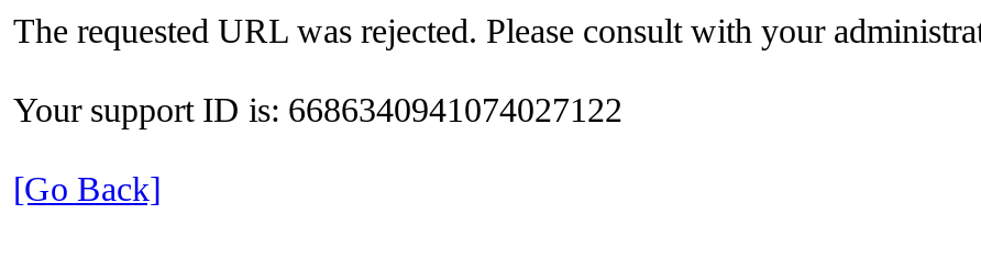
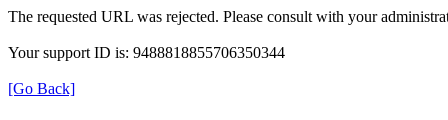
- Your support ID is: 6686340941074027122
+ Your support ID is: 9488818855706350344
